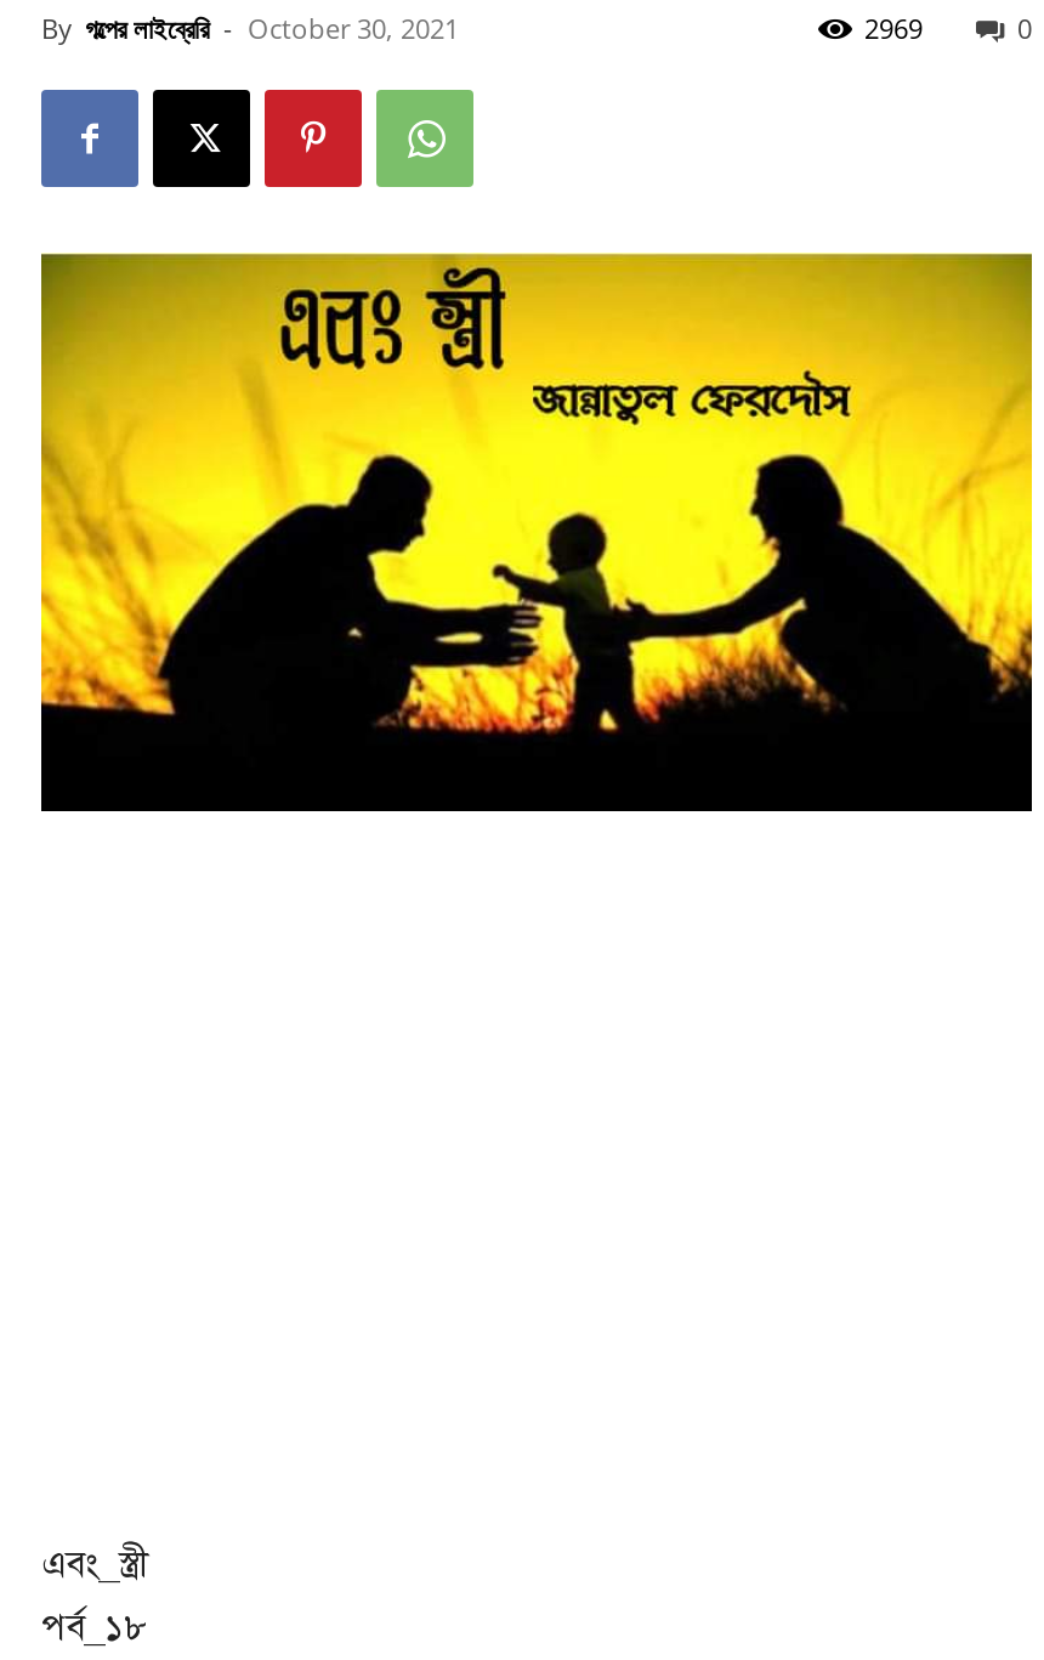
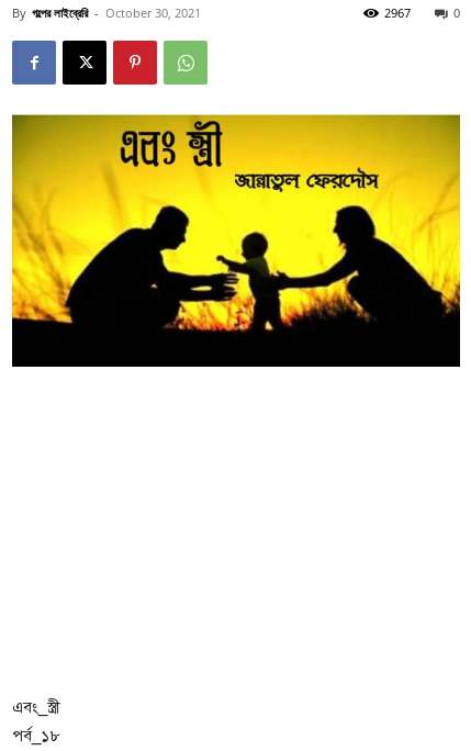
- 2969
+ 2967
